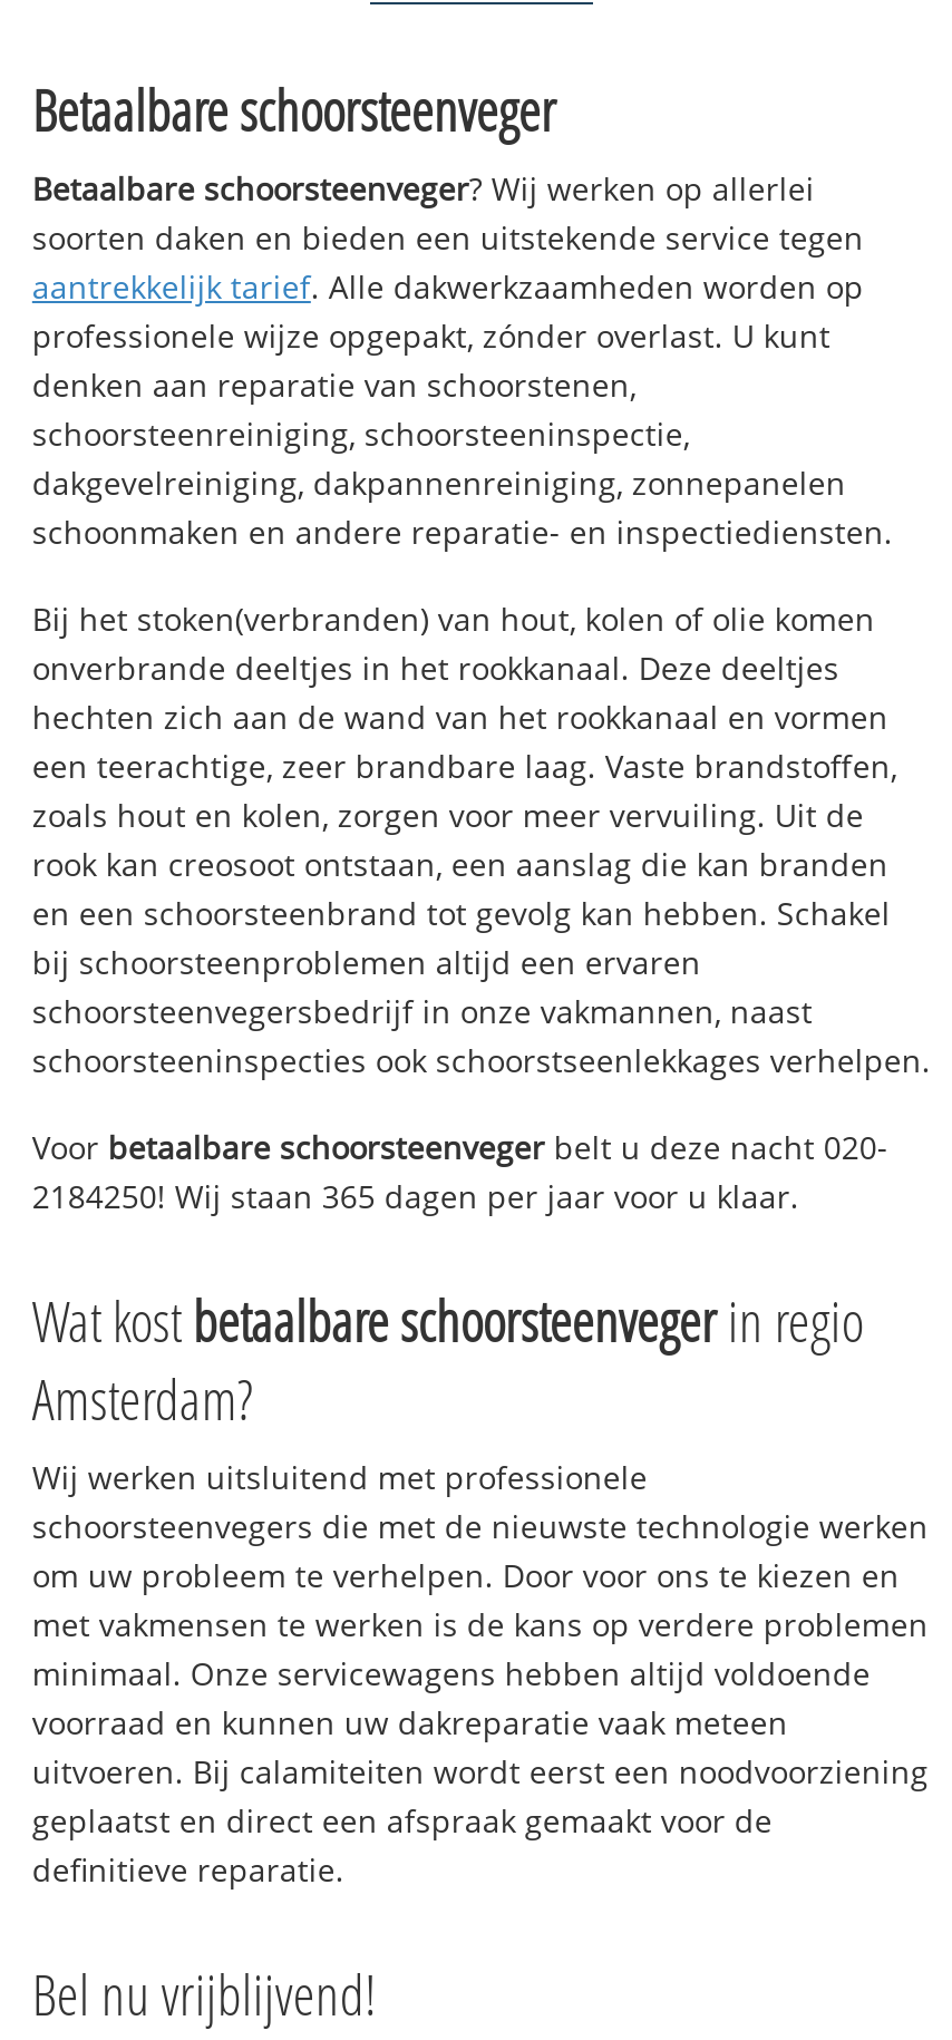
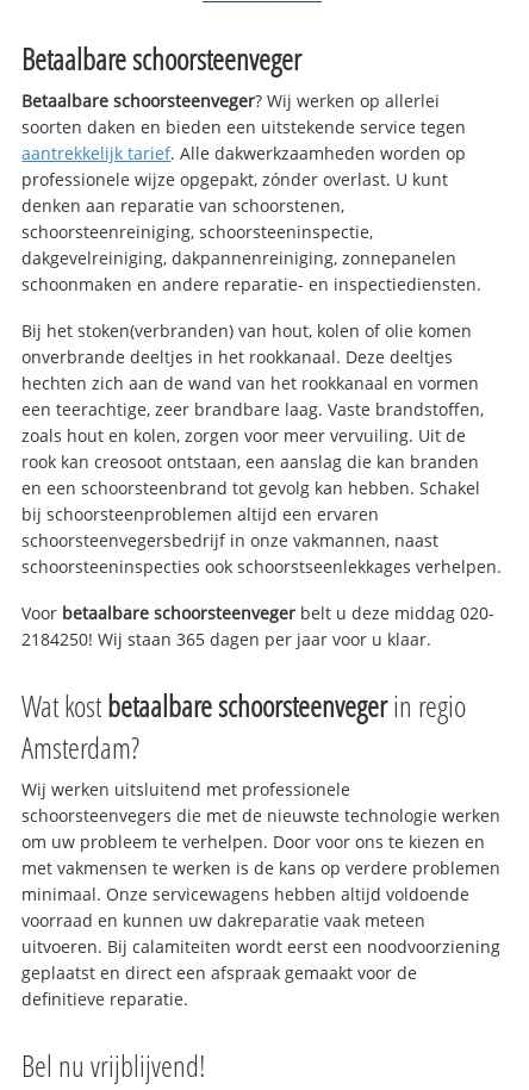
- Voor betaalbare schoorsteenveger belt u deze nacht 020-
+ Voor betaalbare schoorsteenveger belt u deze middag 020-
